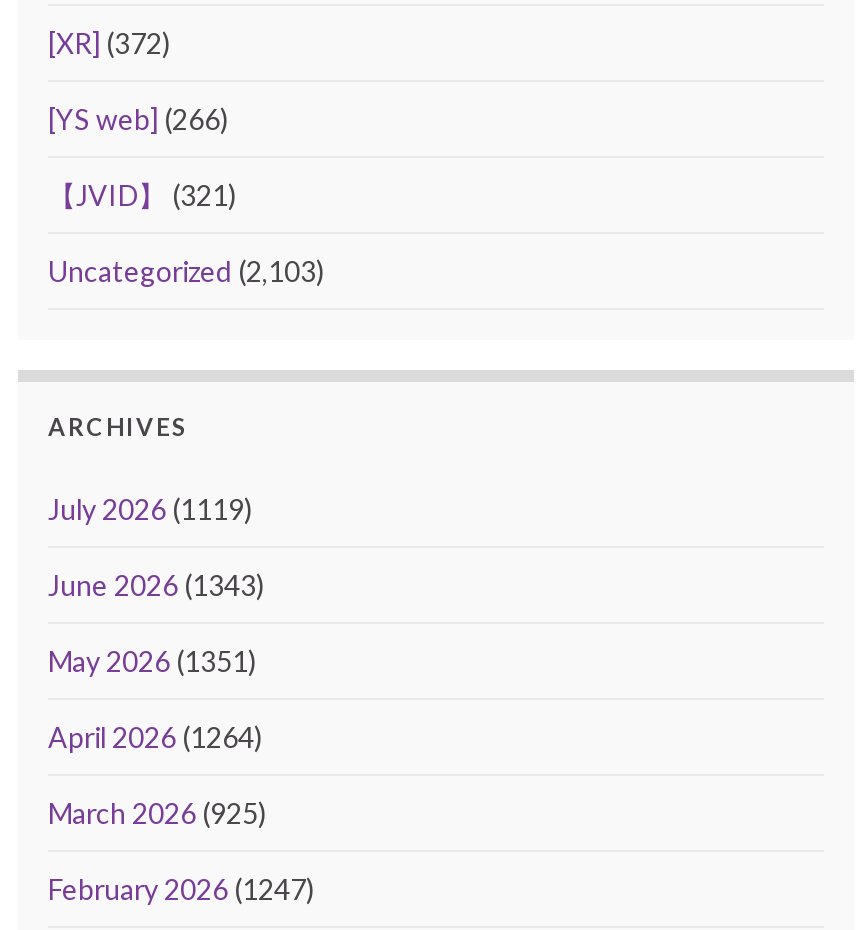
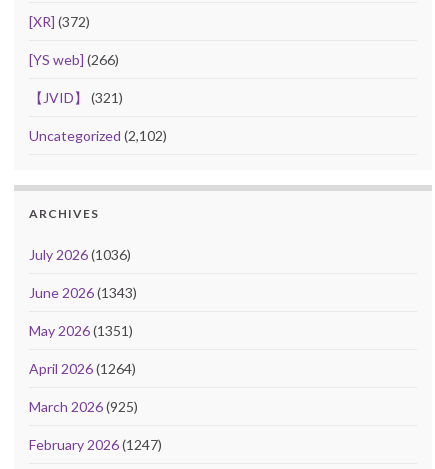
- Uncategorized (2,103)
+ Uncategorized (2,102)

- July 2026 (1119)
+ July 2026 (1036)
